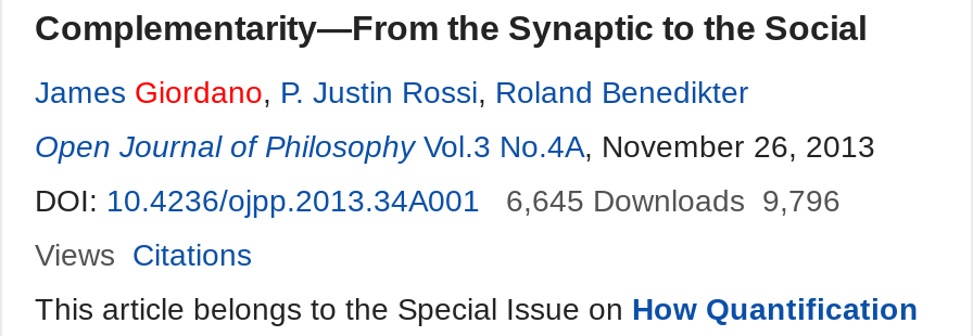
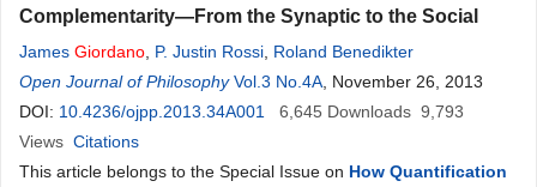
- DOI: 10.4236/ojpp.2013.34A001 6,645 Downloads 9,796
+ DOI: 10.4236/ojpp.2013.34A001 6,645 Downloads 9,793
